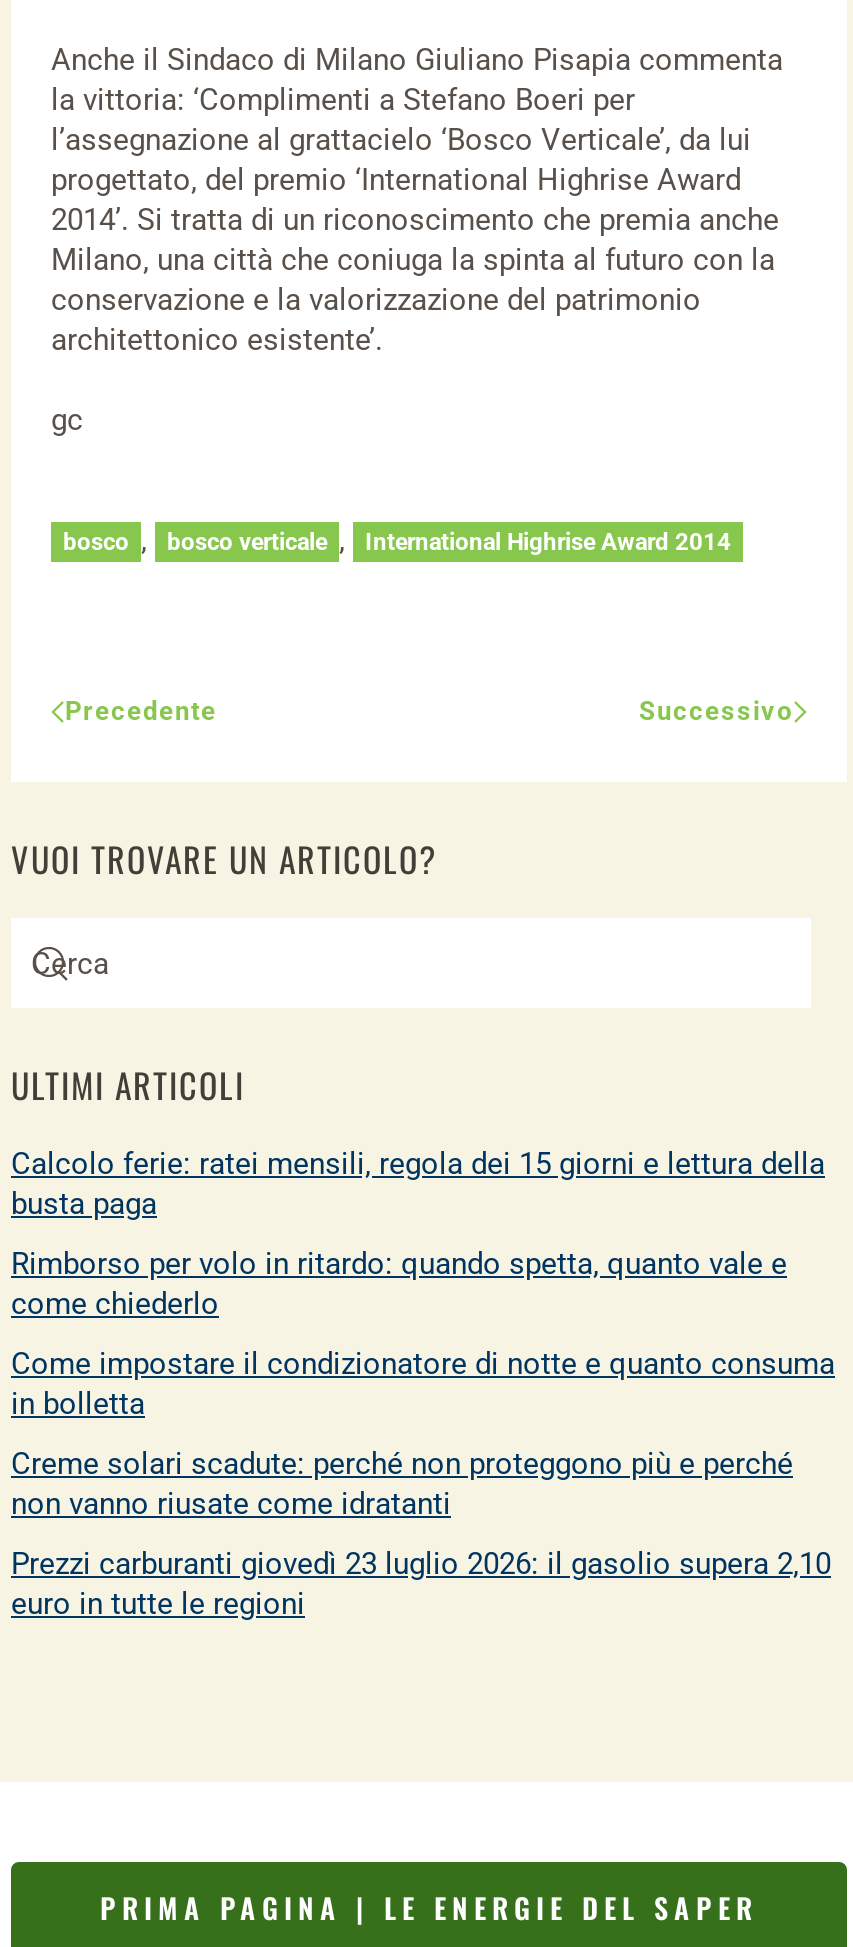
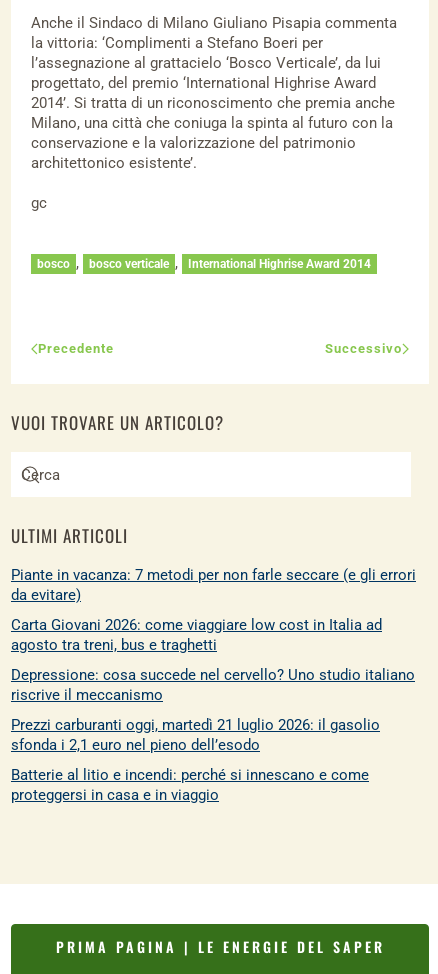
- Calcolo ferie: ratei mensili, regola dei 15 giorni e lettura della
- busta paga
+ Piante in vacanza: 7 metodi per non farle seccare (e gli errori
+ da evitare)

- Rimborso per volo in ritardo: quando spetta, quanto vale e
- come chiederlo
+ Carta Giovani 2026: come viaggiare low cost in Italia ad
+ agosto tra treni, bus e traghetti

- Come impostare il condizionatore di notte e quanto consuma
- in bolletta
+ Depressione: cosa succede nel cervello? Uno studio italiano
+ riscrive il meccanismo

- Creme solari scadute: perché non proteggono più e perché
- non vanno riusate come idratanti
+ Prezzi carburanti oggi, martedì 21 luglio 2026: il gasolio
+ sfonda i 2,1 euro nel pieno dell’esodo

- Prezzi carburanti giovedì 23 luglio 2026: il gasolio supera 2,10
- euro in tutte le regioni
+ Batterie al litio e incendi: perché si innescano e come
+ proteggersi in casa e in viaggio
